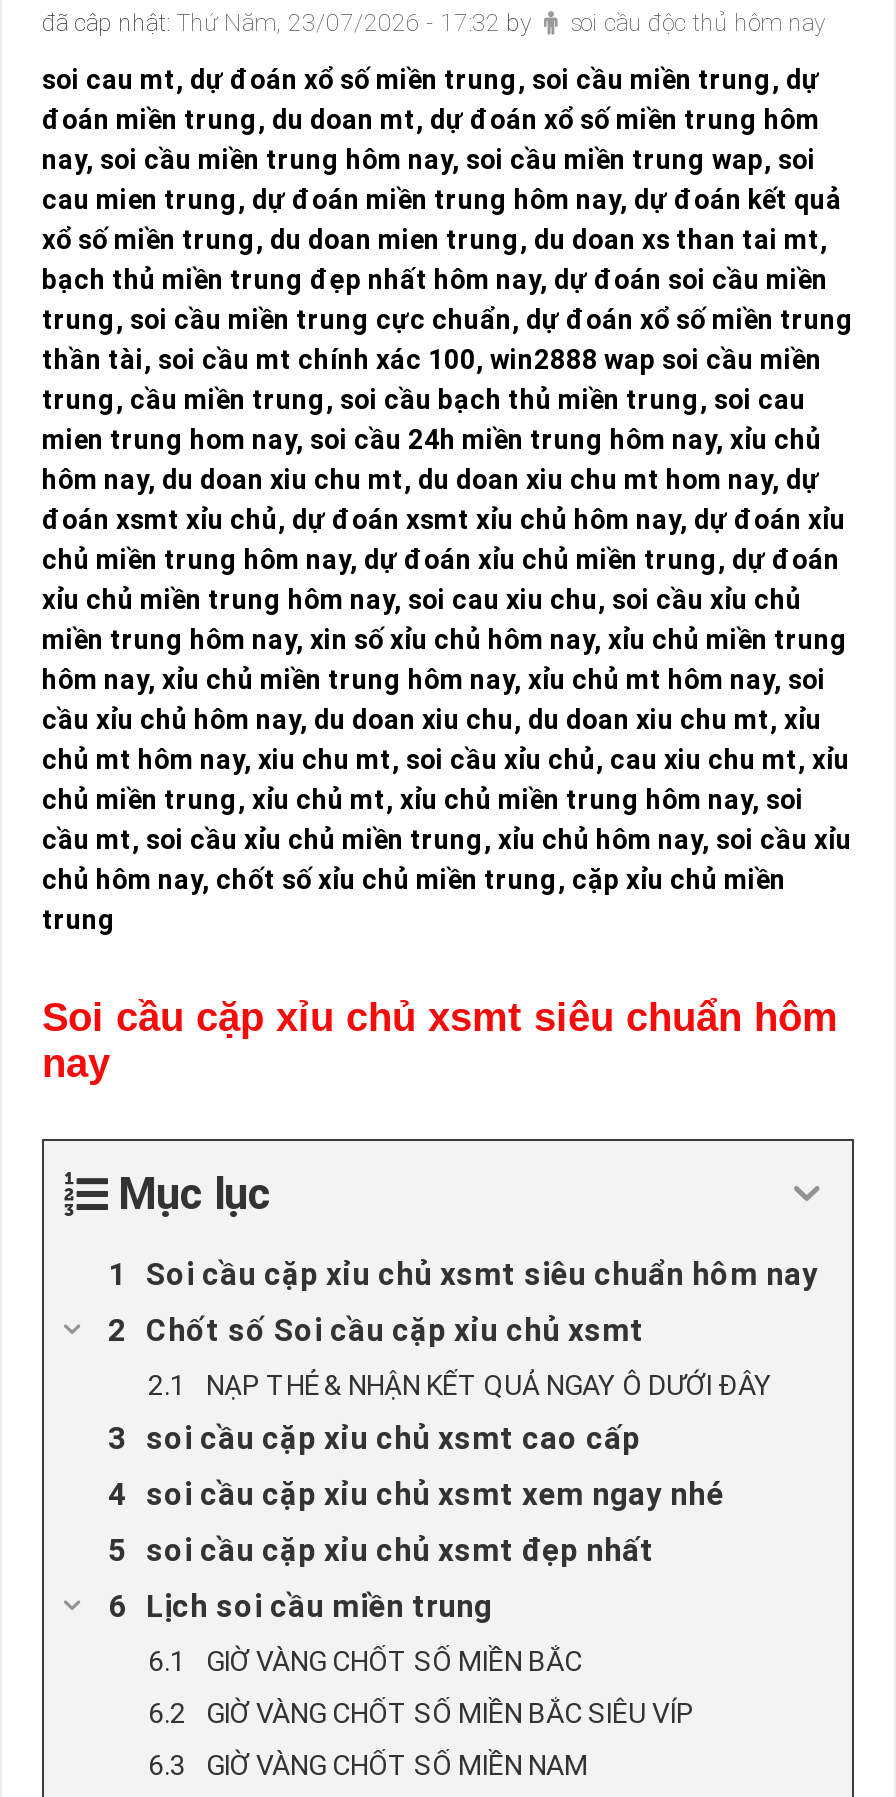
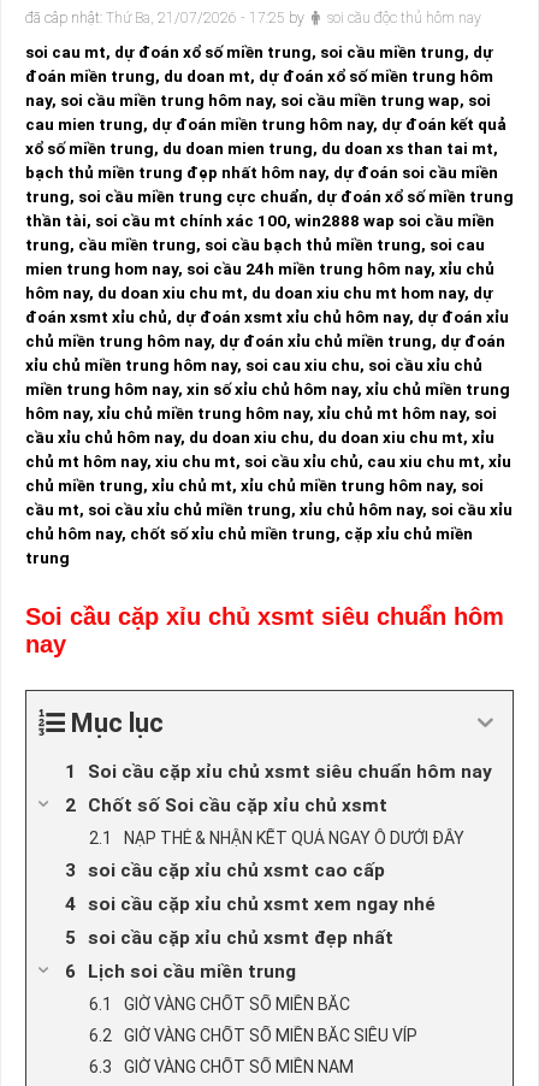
- đã câp nhật: Thứ Năm, 23/07/2026 - 17:32 by
+ đã câp nhật: Thứ Ba, 21/07/2026 - 17:25 by
